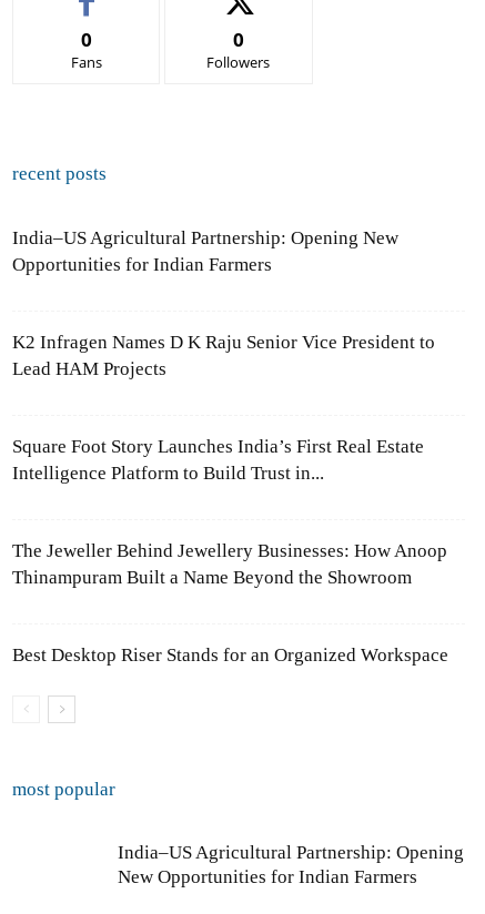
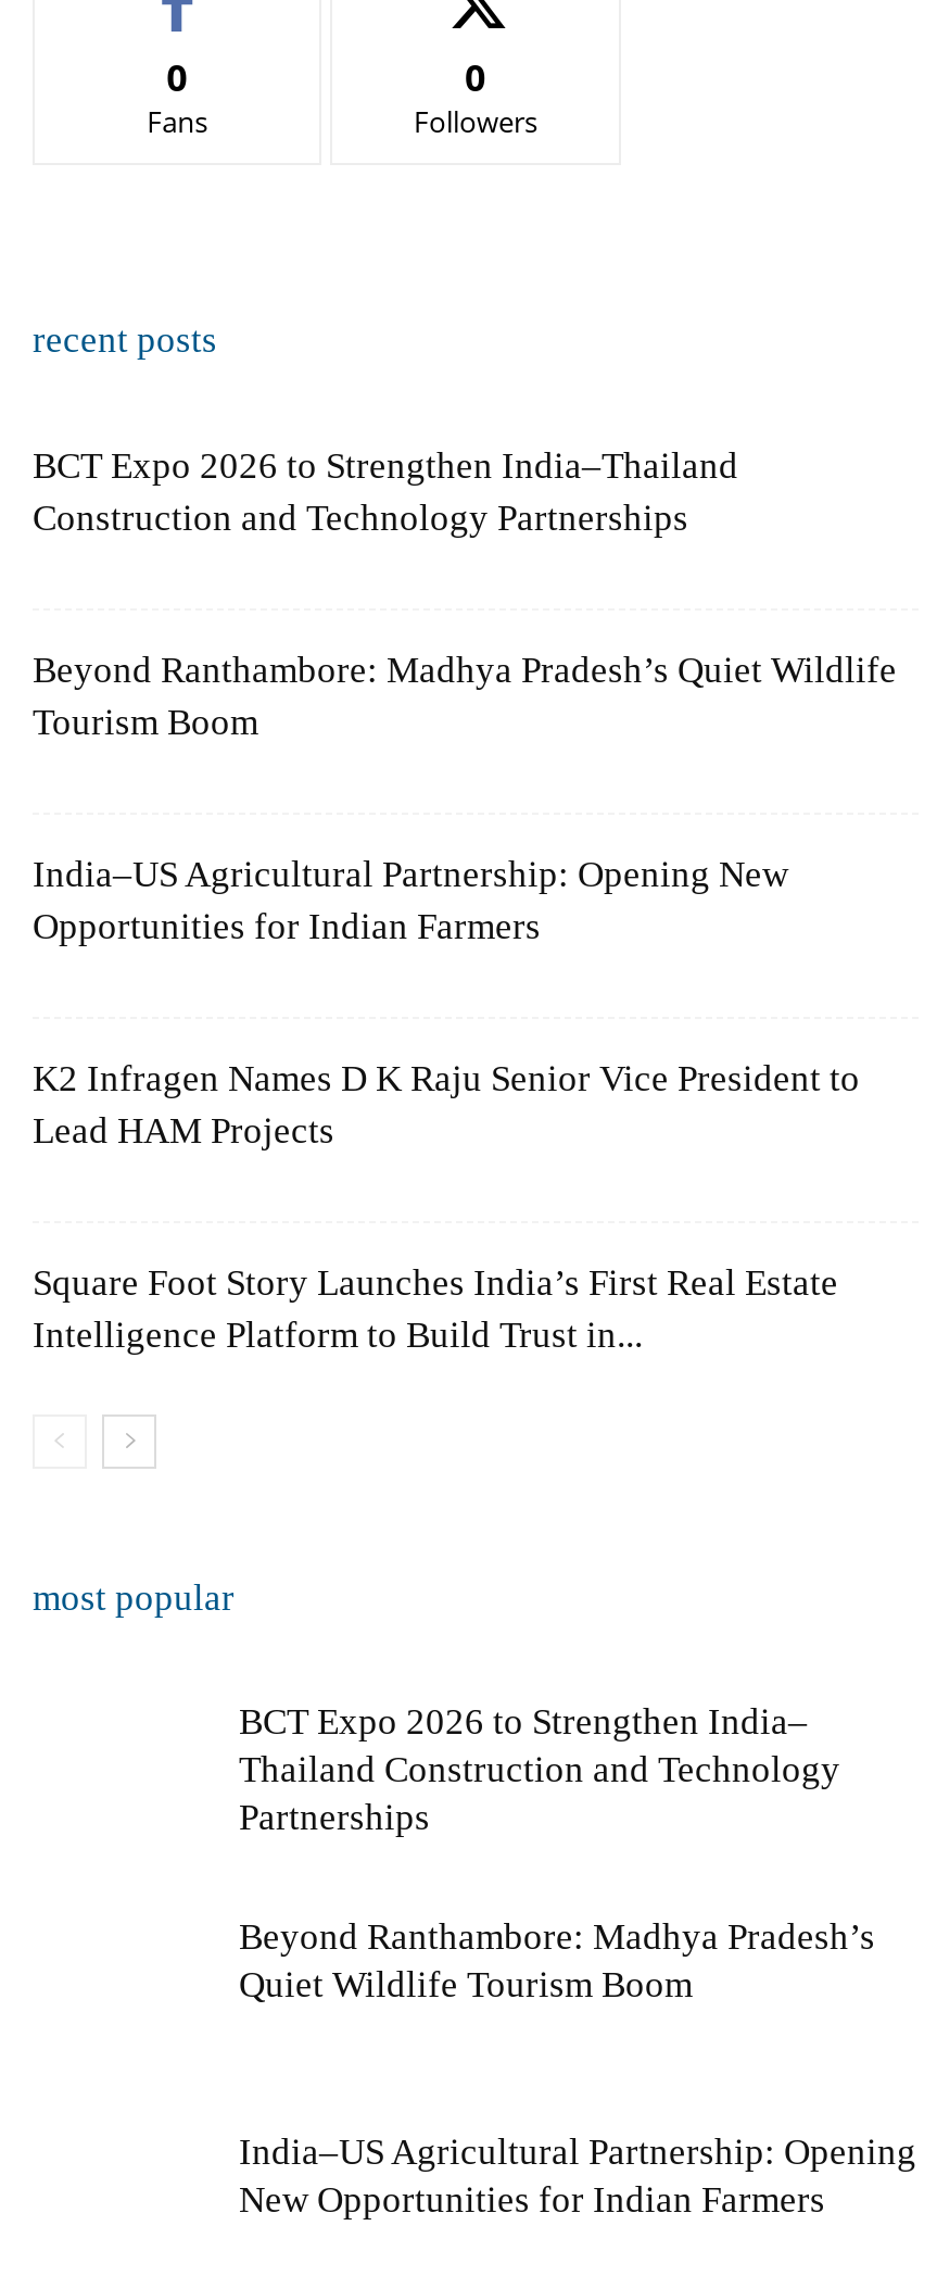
+ BCT Expo 2026 to Strengthen India–Thailand
+ Construction and Technology Partnerships

+ Beyond Ranthambore: Madhya Pradesh’s Quiet Wildlife
+ Tourism Boom

- The Jeweller Behind Jewellery Businesses: How Anoop
- Thinampuram Built a Name Beyond the Showroom

- Best Desktop Riser Stands for an Organized Workspace

+ BCT Expo 2026 to Strengthen India–
+ Thailand Construction and Technology
+ Partnerships
+ Beyond Ranthambore: Madhya Pradesh’s
+ Quiet Wildlife Tourism Boom
